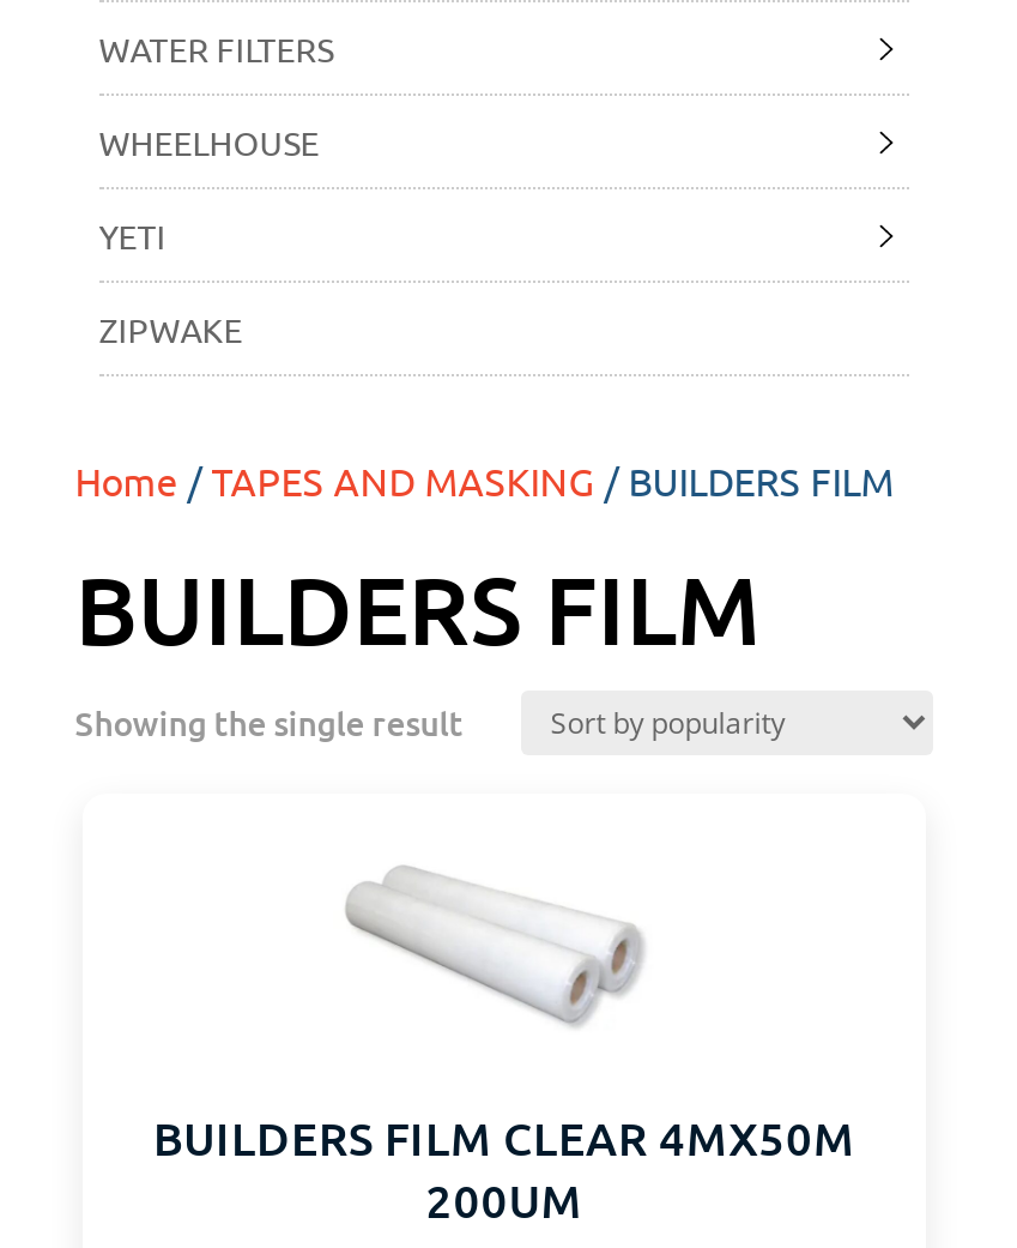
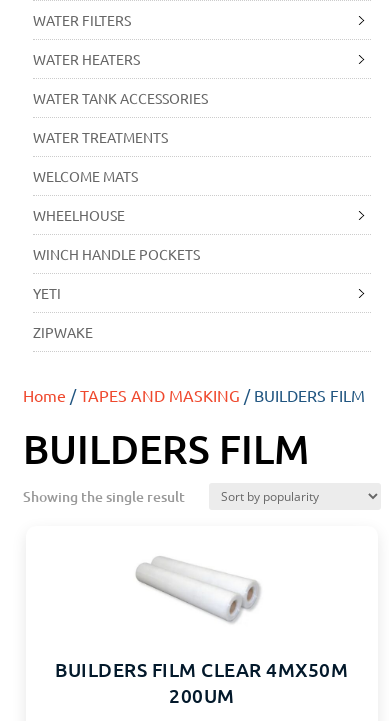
+ WATER HEATERS
+ WATER TANK ACCESSORIES
+ WATER TREATMENTS
+ WELCOME MATS

+ WINCH HANDLE POCKETS
